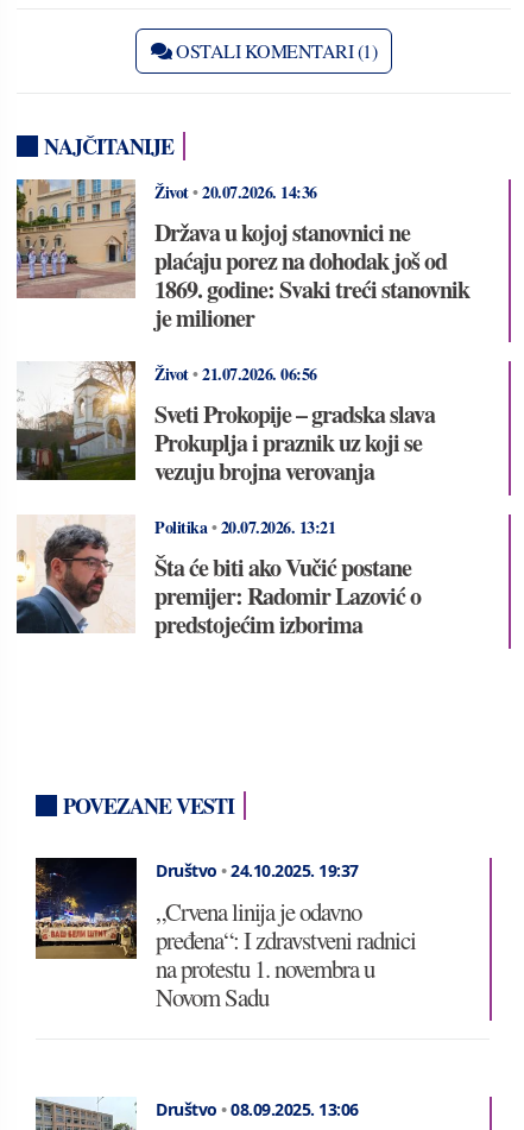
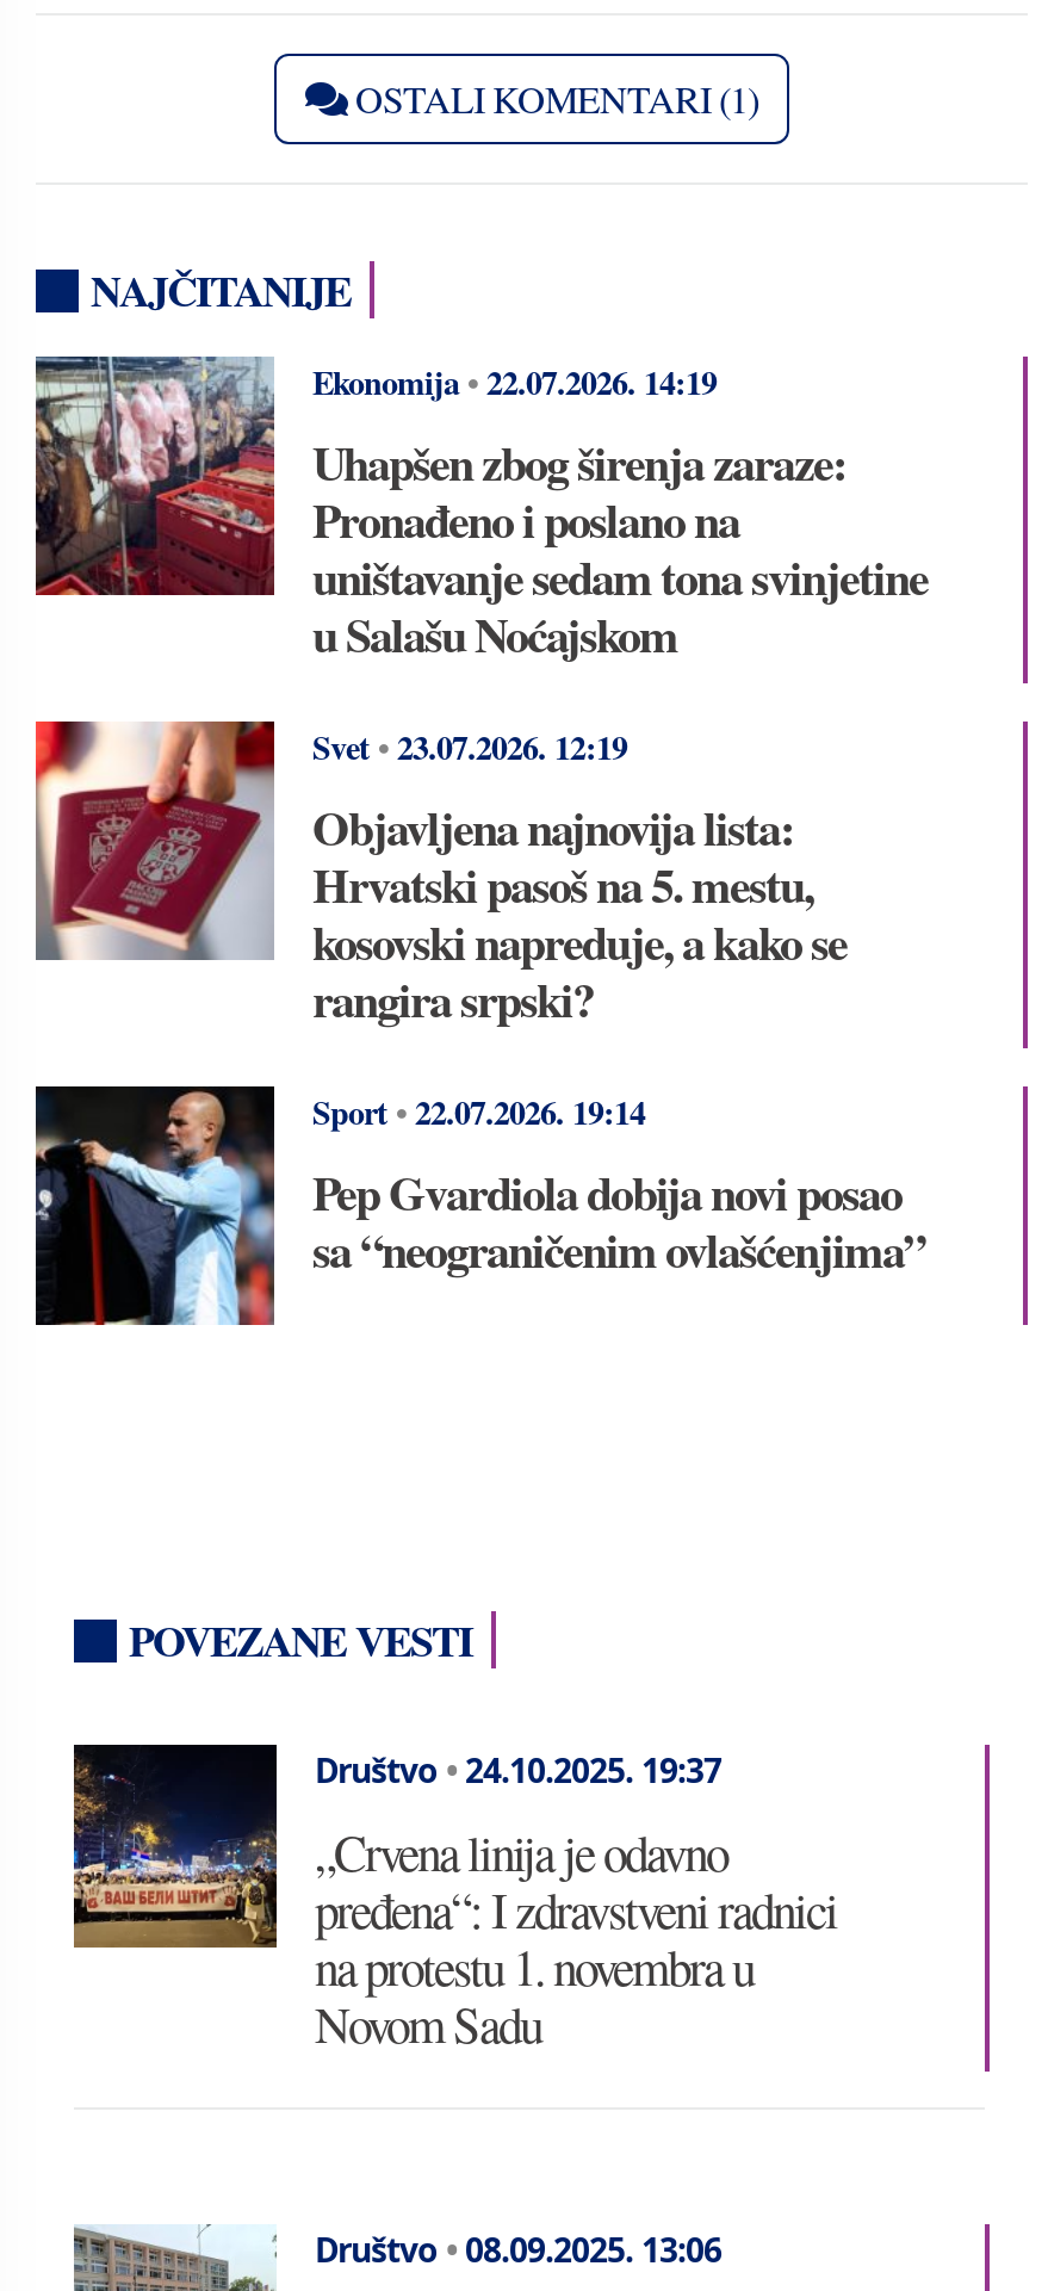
- [image]
- Život •20.07.2026. 14:36
- Država u kojoj stanovnici ne
- plaćaju porez na dohodak još od
- 1869. godine: Svaki treći stanovnik
- je milioner
+ [image]
+ Ekonomija •22.07.2026. 14:19
+ Uhapšen zbog širenja zaraze:
+ Pronađeno i poslano na
+ uništavanje sedam tona svinjetine
+ u Salašu Noćajskom

- [image]
- Život • 21.07.2026. 06:56
- Sveti Prokopije – gradska slava
- Prokuplja i praznik uz koji se
- vezuju brojna verovanja
+ [image]
+ Svet •23.07.2026. 12:19
+ Objavljena najnovija lista:
+ Hrvatski pasoš na 5. mestu,
+ kosovski napreduje, a kako se
+ rangira srpski?

- [image]
- Politika • 20.07.2026. 13:21
- Šta će biti ako Vučić postane
- premijer: Radomir Lazović o
- predstojećim izborima
+ [image]
+ Sport •22.07.2026. 19:14
+ Pep Gvardiola dobija novi posao
+ sa “neograničenim ovlašćenjima”
